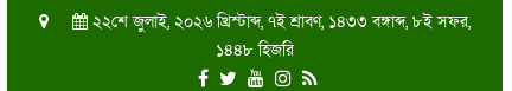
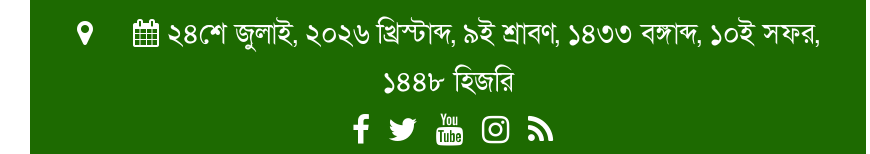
- ২২শে জুলাই, ২০২৬ খ্রিস্টাব্দ, ৭ই শ্রাবণ, ১৪৩৩ বঙ্গাব্দ, ৮ই সফর,
+ ২৪শে জুলাই, ২০২৬ খ্রিস্টাব্দ, ৯ই শ্রাবণ, ১৪৩৩ বঙ্গাব্দ, ১০ই সফর,
